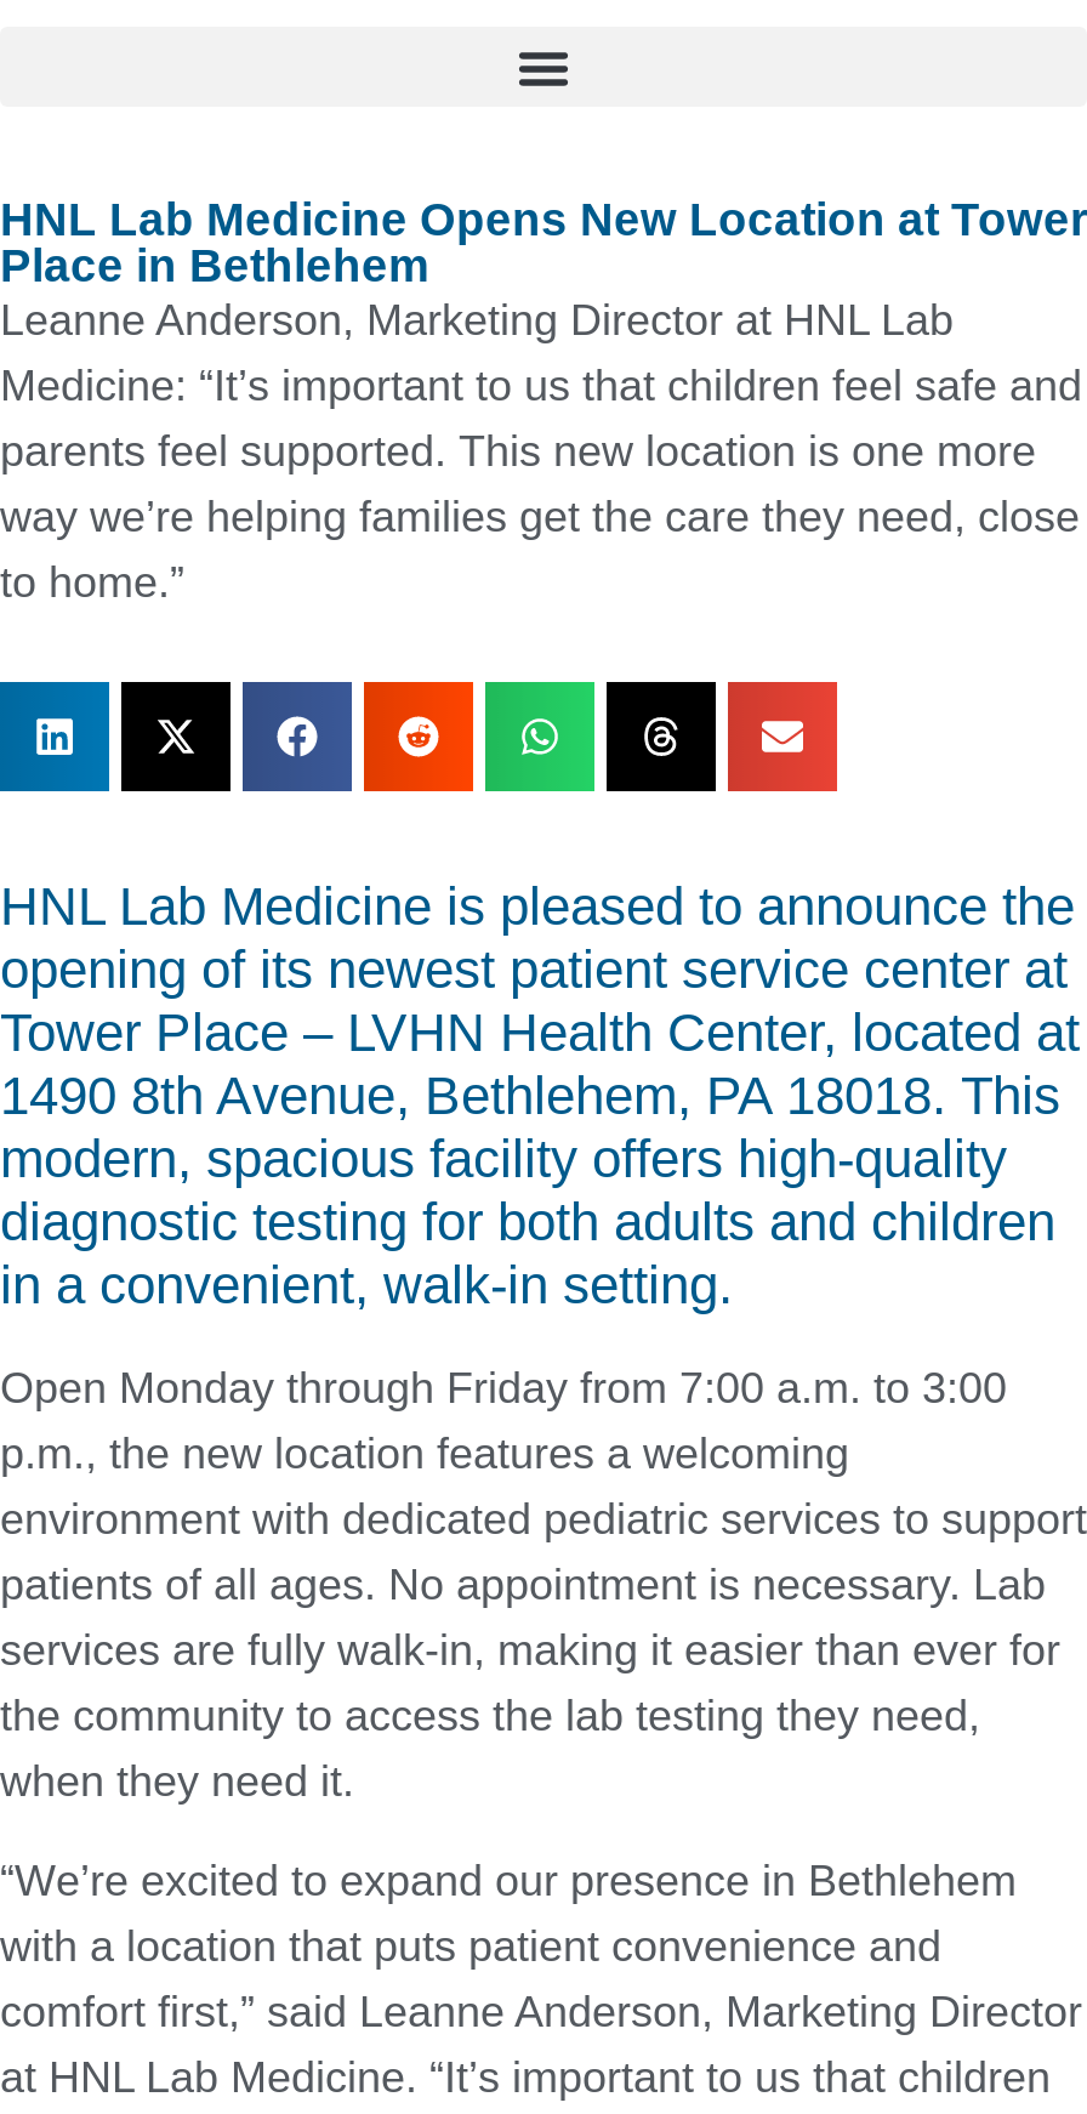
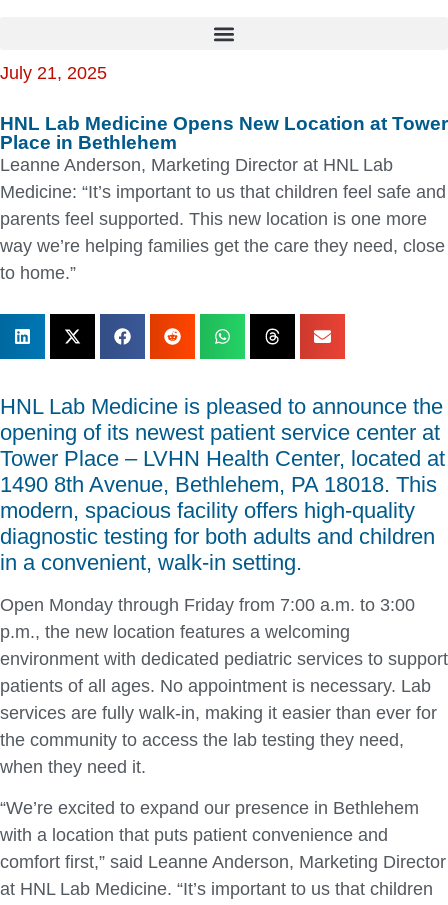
+ July 21, 2025
